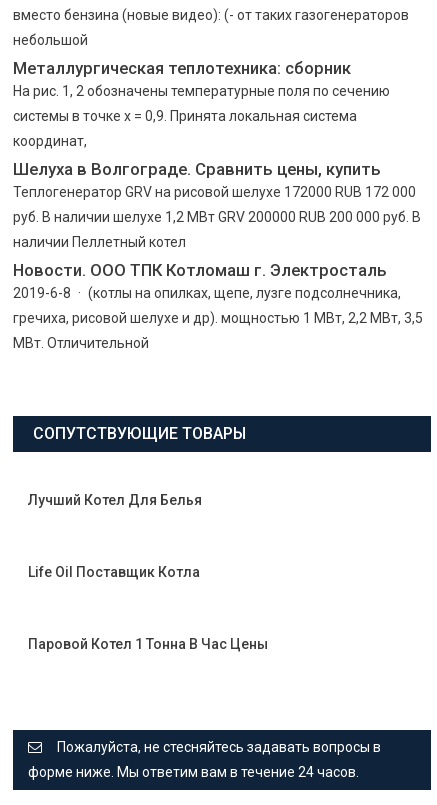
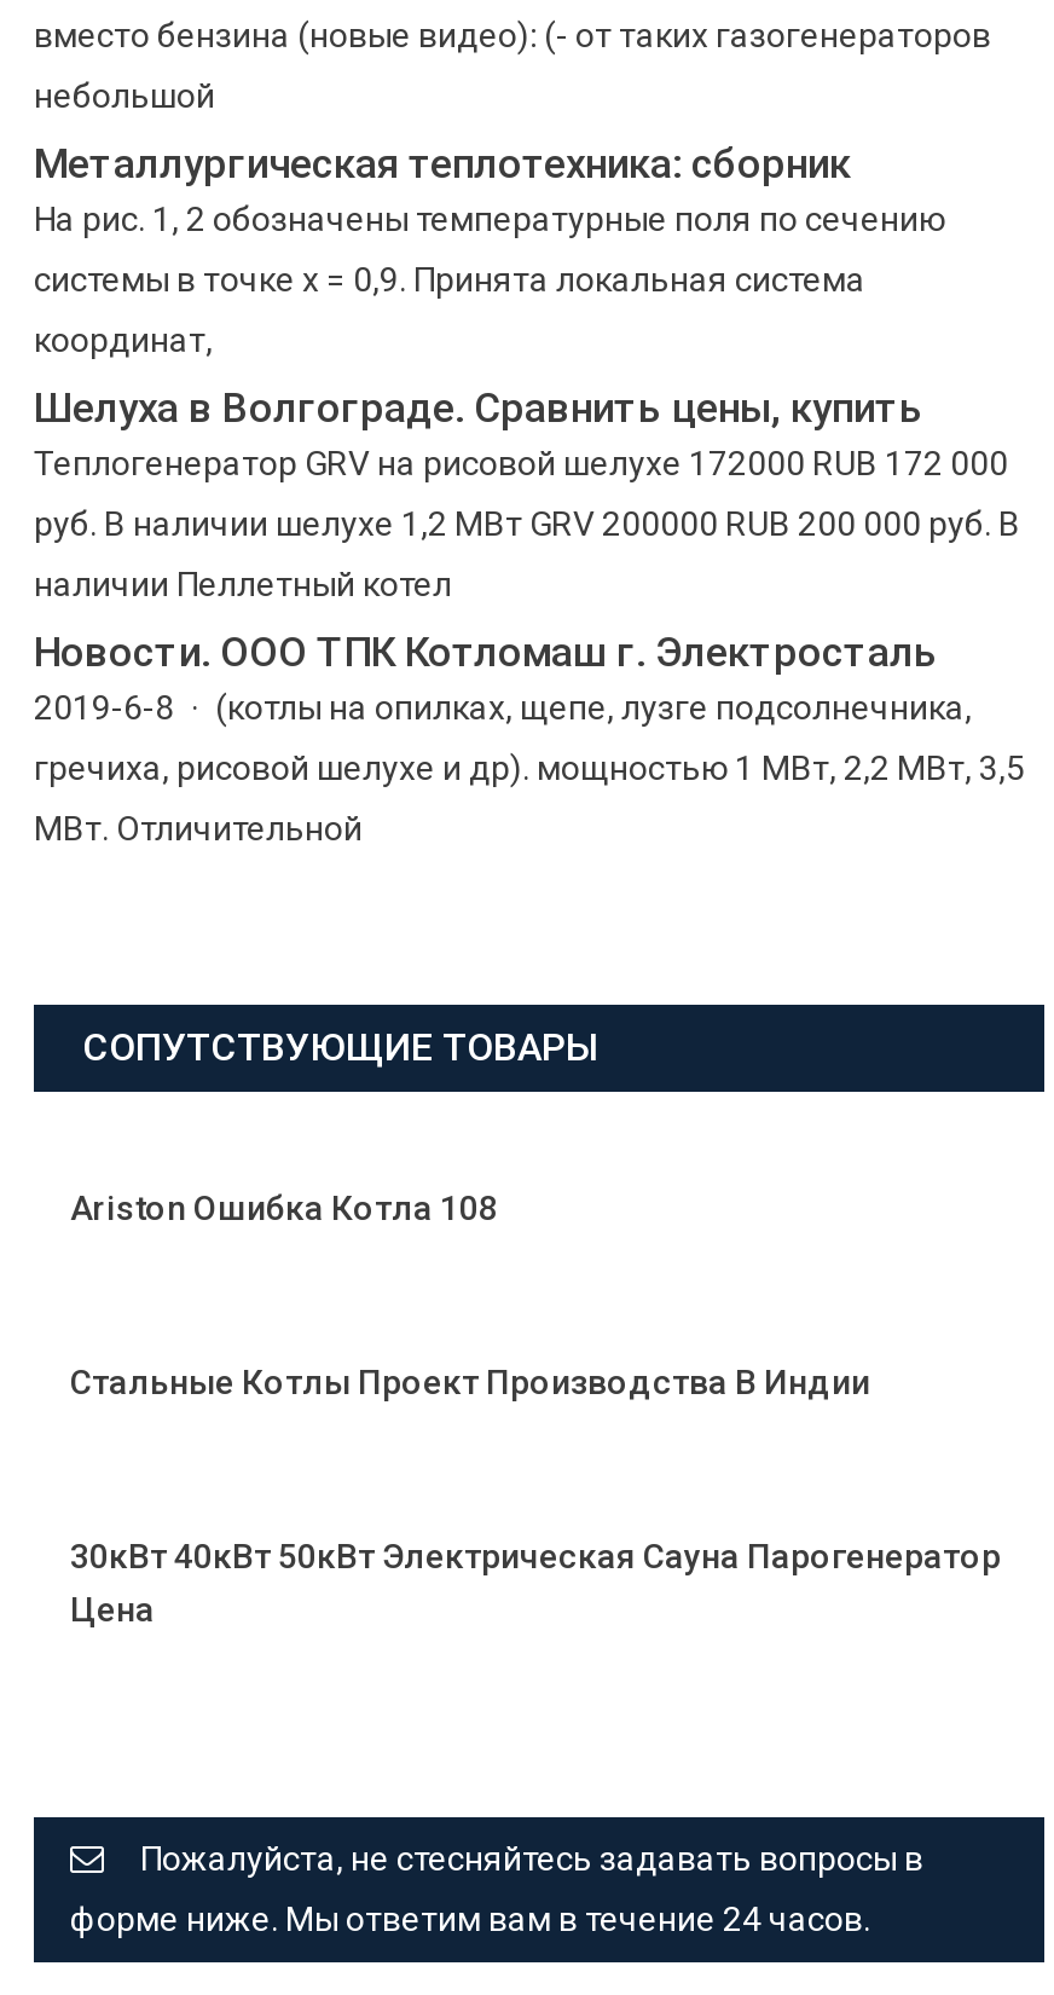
- Лучший Котел Для Белья
+ Ariston Ошибка Котла 108

- Life Oil Поставщик Котла
+ Стальные Котлы Проект Производства В Индии

- Паровой Котел 1 Тонна В Час Цены
+ 30кВт 40кВт 50кВт Электрическая Сауна Парогенератор
+ Цена
